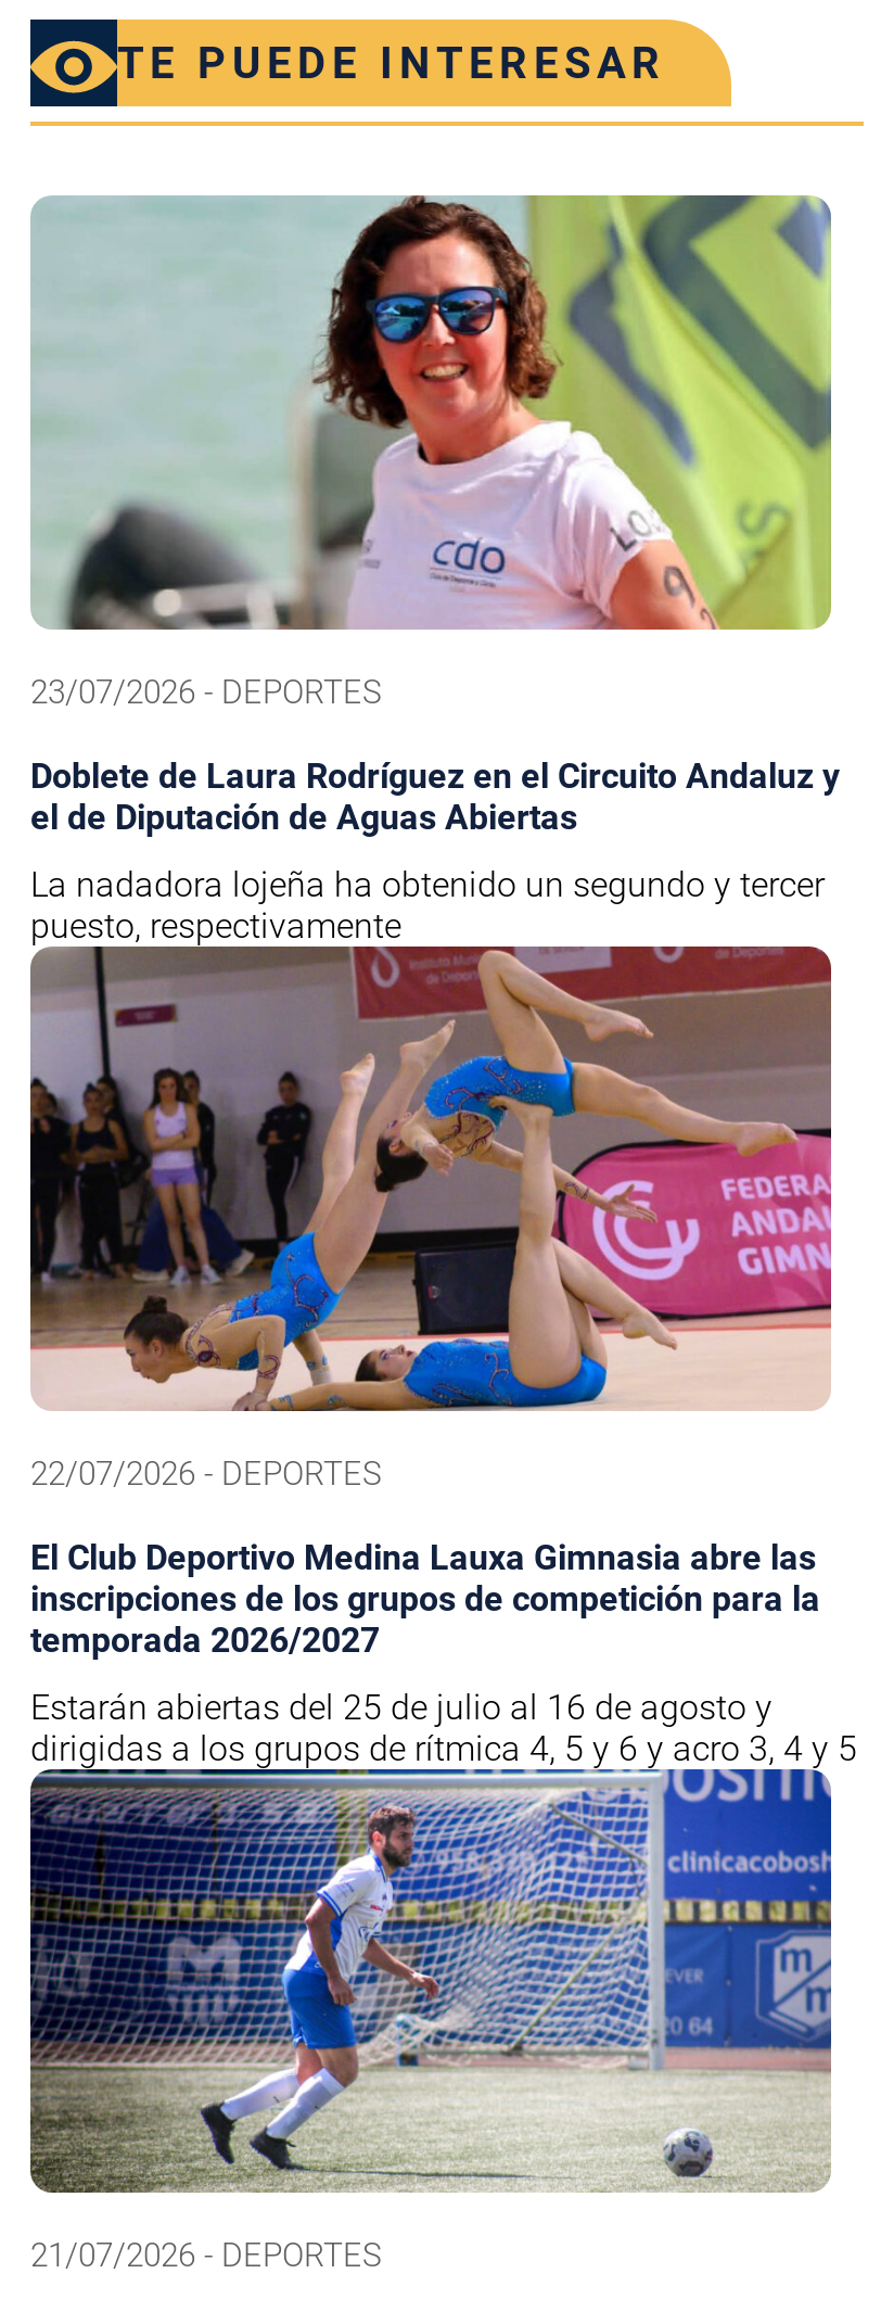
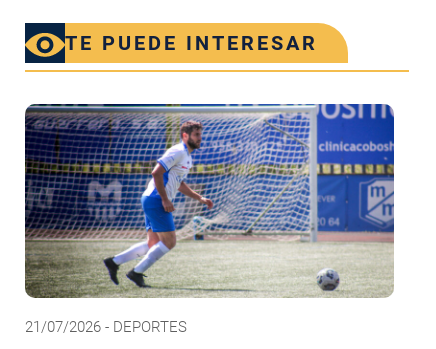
- [image]
- 23/07/2026 - DEPORTES
- Doblete de Laura Rodríguez en el Circuito Andaluz y
- el de Diputación de Aguas Abiertas
- La nadadora lojeña ha obtenido un segundo y tercer
- puesto, respectivamente

- [image]
- 22/07/2026 - DEPORTES
- El Club Deportivo Medina Lauxa Gimnasia abre las
- inscripciones de los grupos de competición para la
- temporada 2026/2027
- Estarán abiertas del 25 de julio al 16 de agosto y
- dirigidas a los grupos de rítmica 4, 5 y 6 y acro 3, 4 y 5
